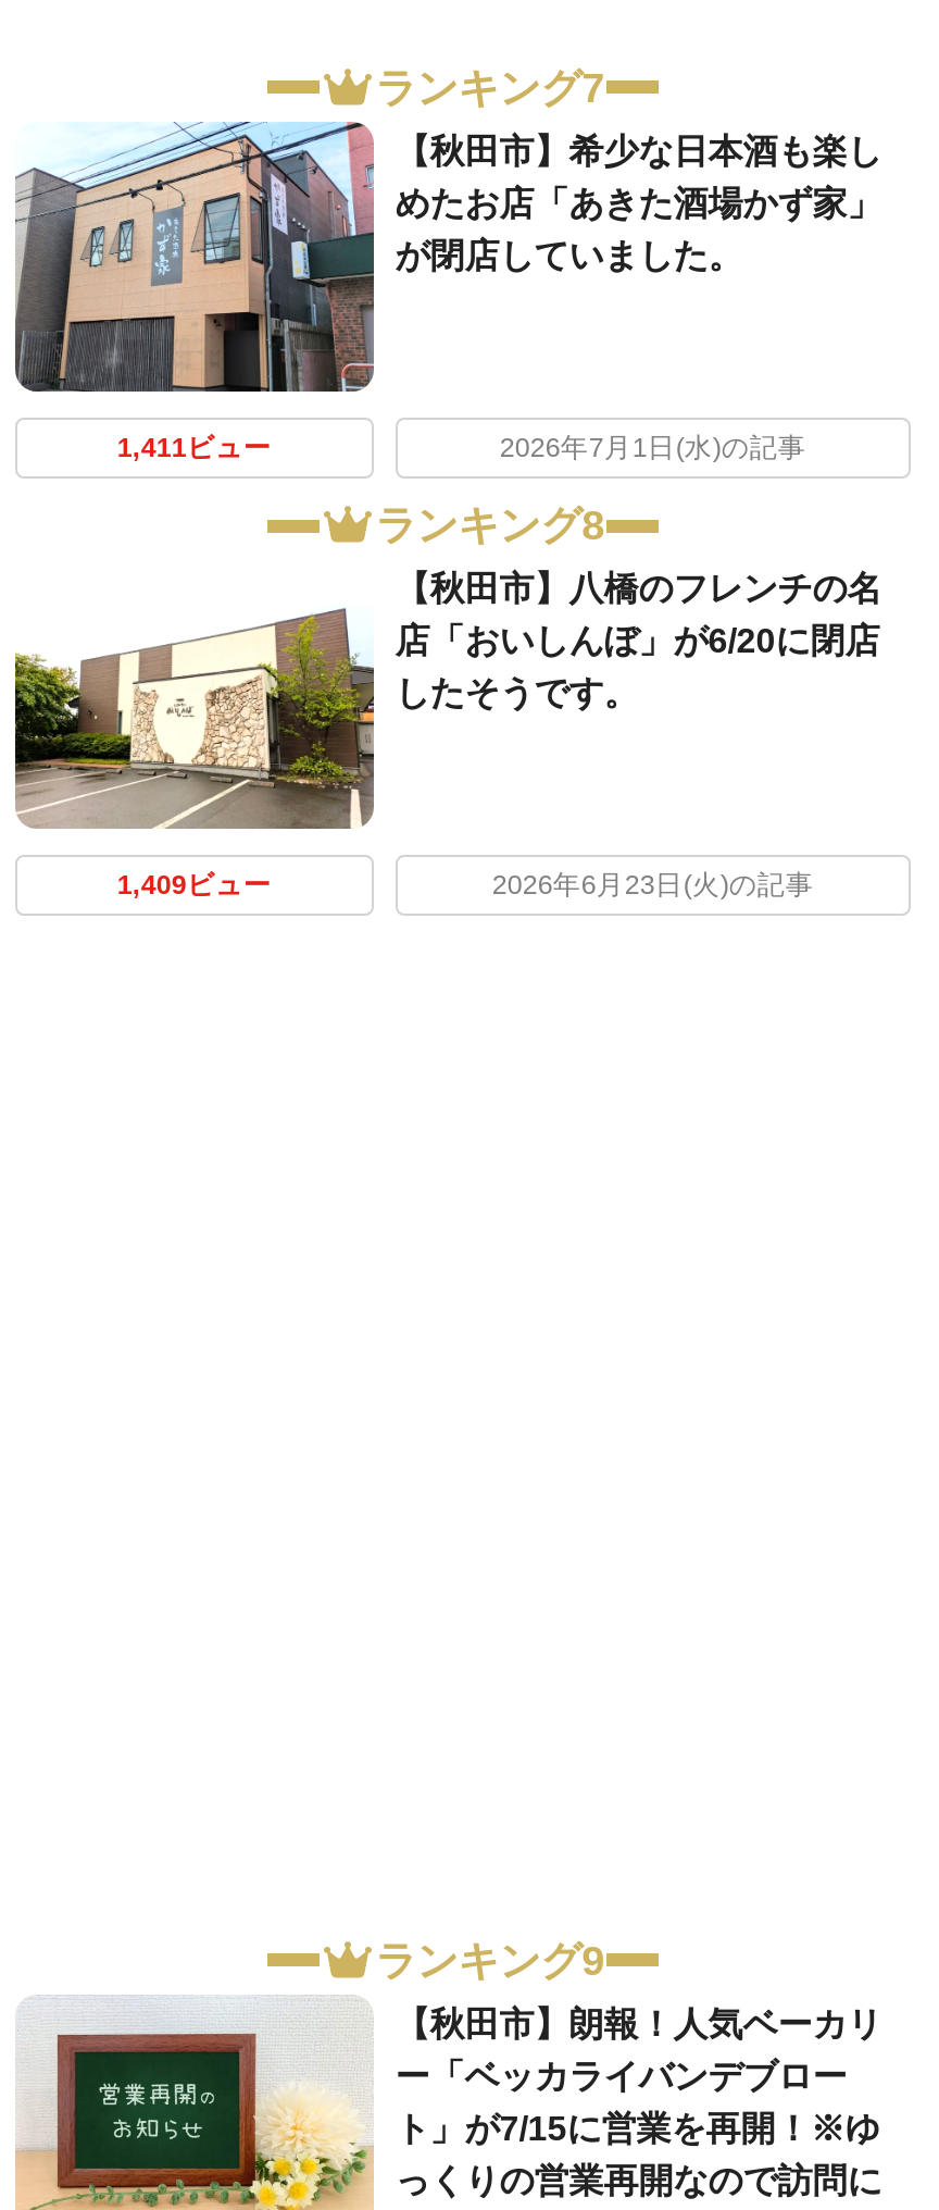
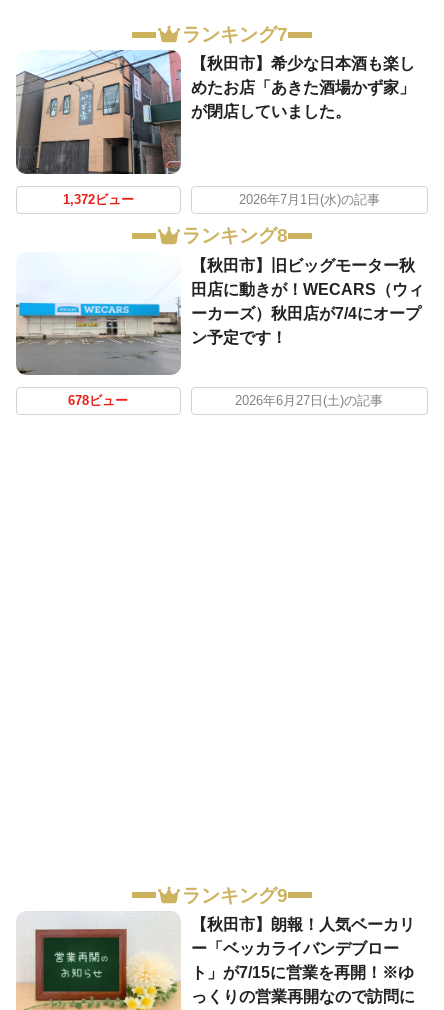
- 1,411ビュー
+ 1,372ビュー

- [image]
- 【秋田市】八橋のフレンチの名
- 店「おいしんぼ」が6/20に閉店
- したそうです。
+ [image]
+ 【秋田市】旧ビッグモーター秋
+ 田店に動きが！WECARS（ウィ
+ ーカーズ）秋田店が7/4にオープ
+ ン予定です！

- 1,409ビュー
- 2026年6月23日(火)の記事
+ 678ビュー
+ 2026年6月27日(土)の記事
